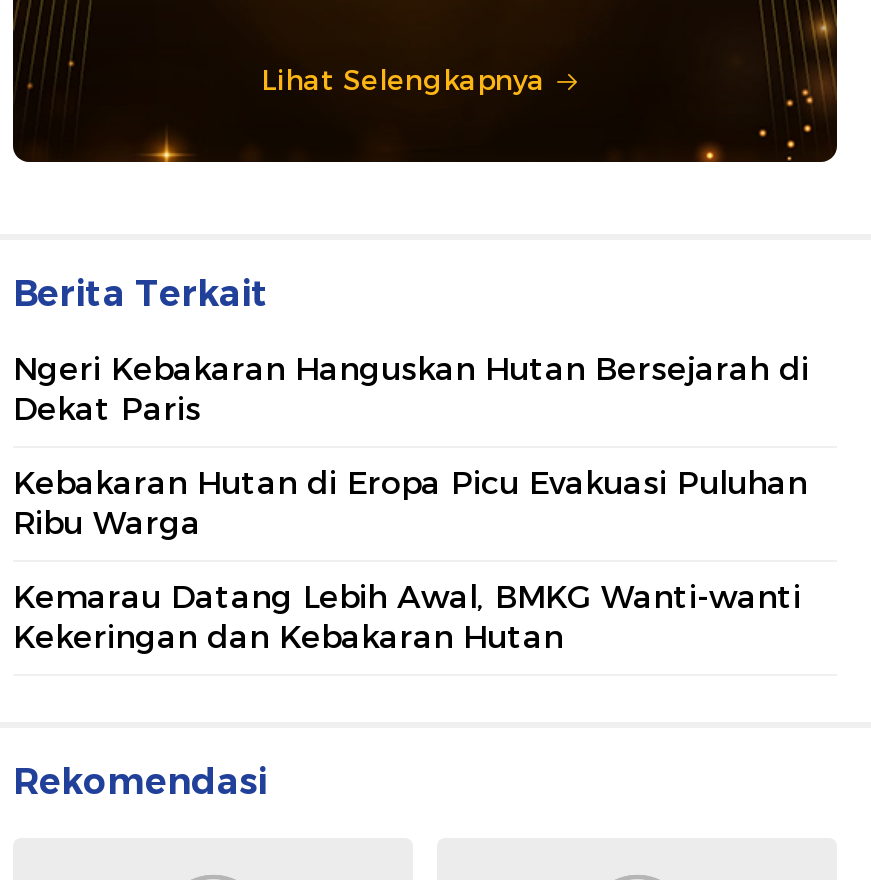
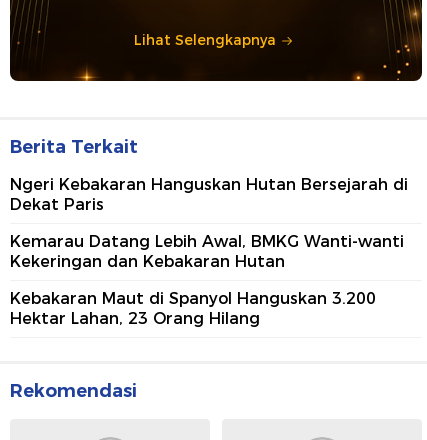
- Kebakaran Hutan di Eropa Picu Evakuasi Puluhan
- Ribu Warga

moved up: Kemarau Datang Lebih Awal, BMKG Wanti-wanti | Kekeringan dan Kebakaran Hutan

+ Kebakaran Maut di Spanyol Hanguskan 3.200
+ Hektar Lahan, 23 Orang Hilang
